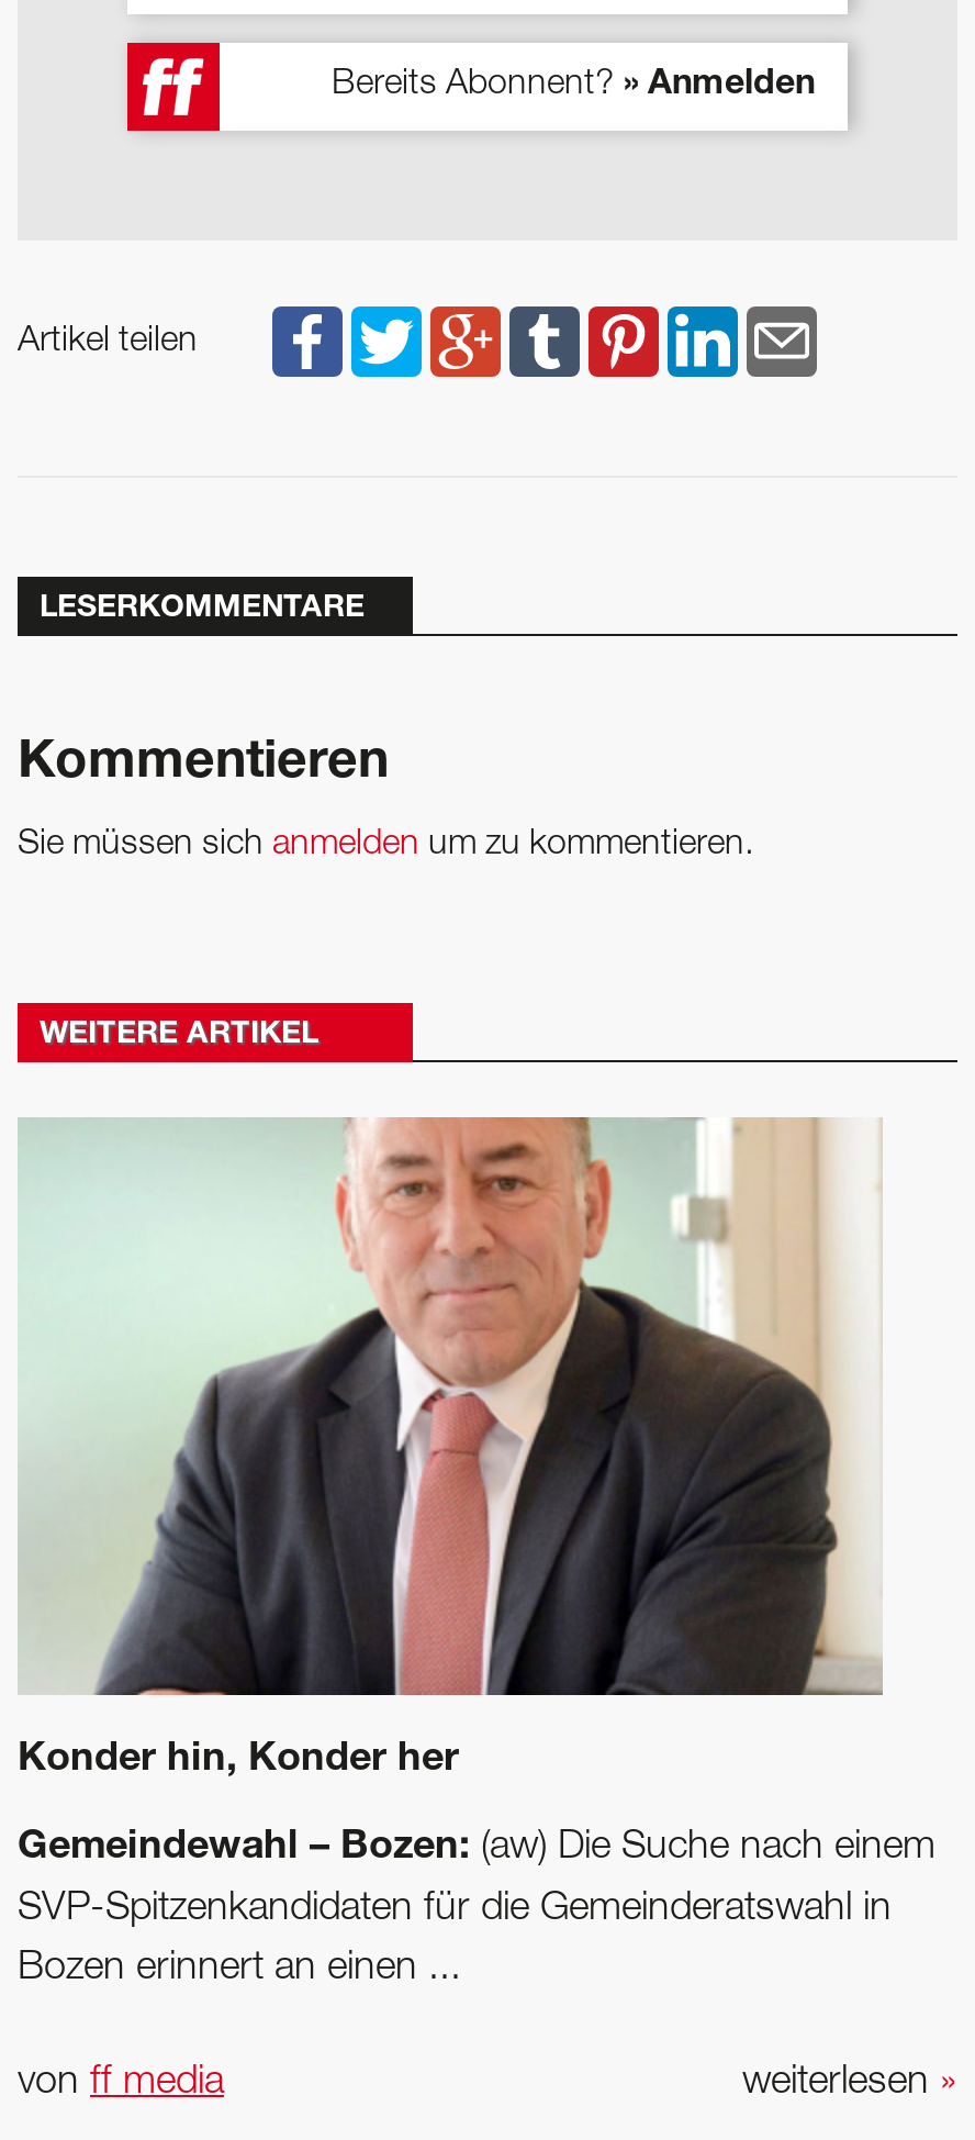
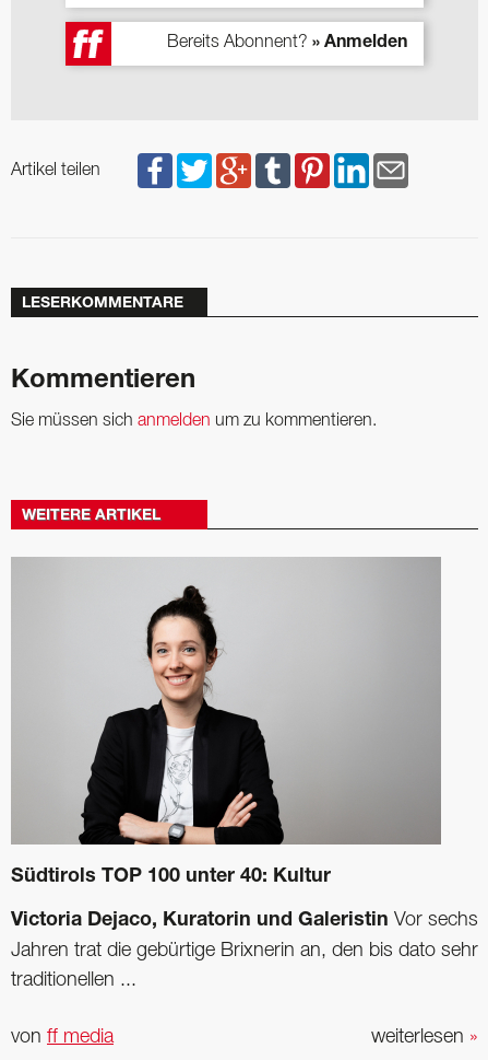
- [image]
- Konder hin, Konder her
+ [image]
+ Südtirols TOP 100 unter 40: Kultur

- Gemeindewahl – Bozen: (aw) Die Suche nach einem
+ Victoria Dejaco, Kuratorin und Galeristin Vor sechs

- SVP-Spitzenkandidaten für die Gemeinderatswahl in
+ Jahren trat die gebürtige Brixnerin an, den bis dato sehr

- Bozen erinnert an einen ...
+ traditionellen ...
